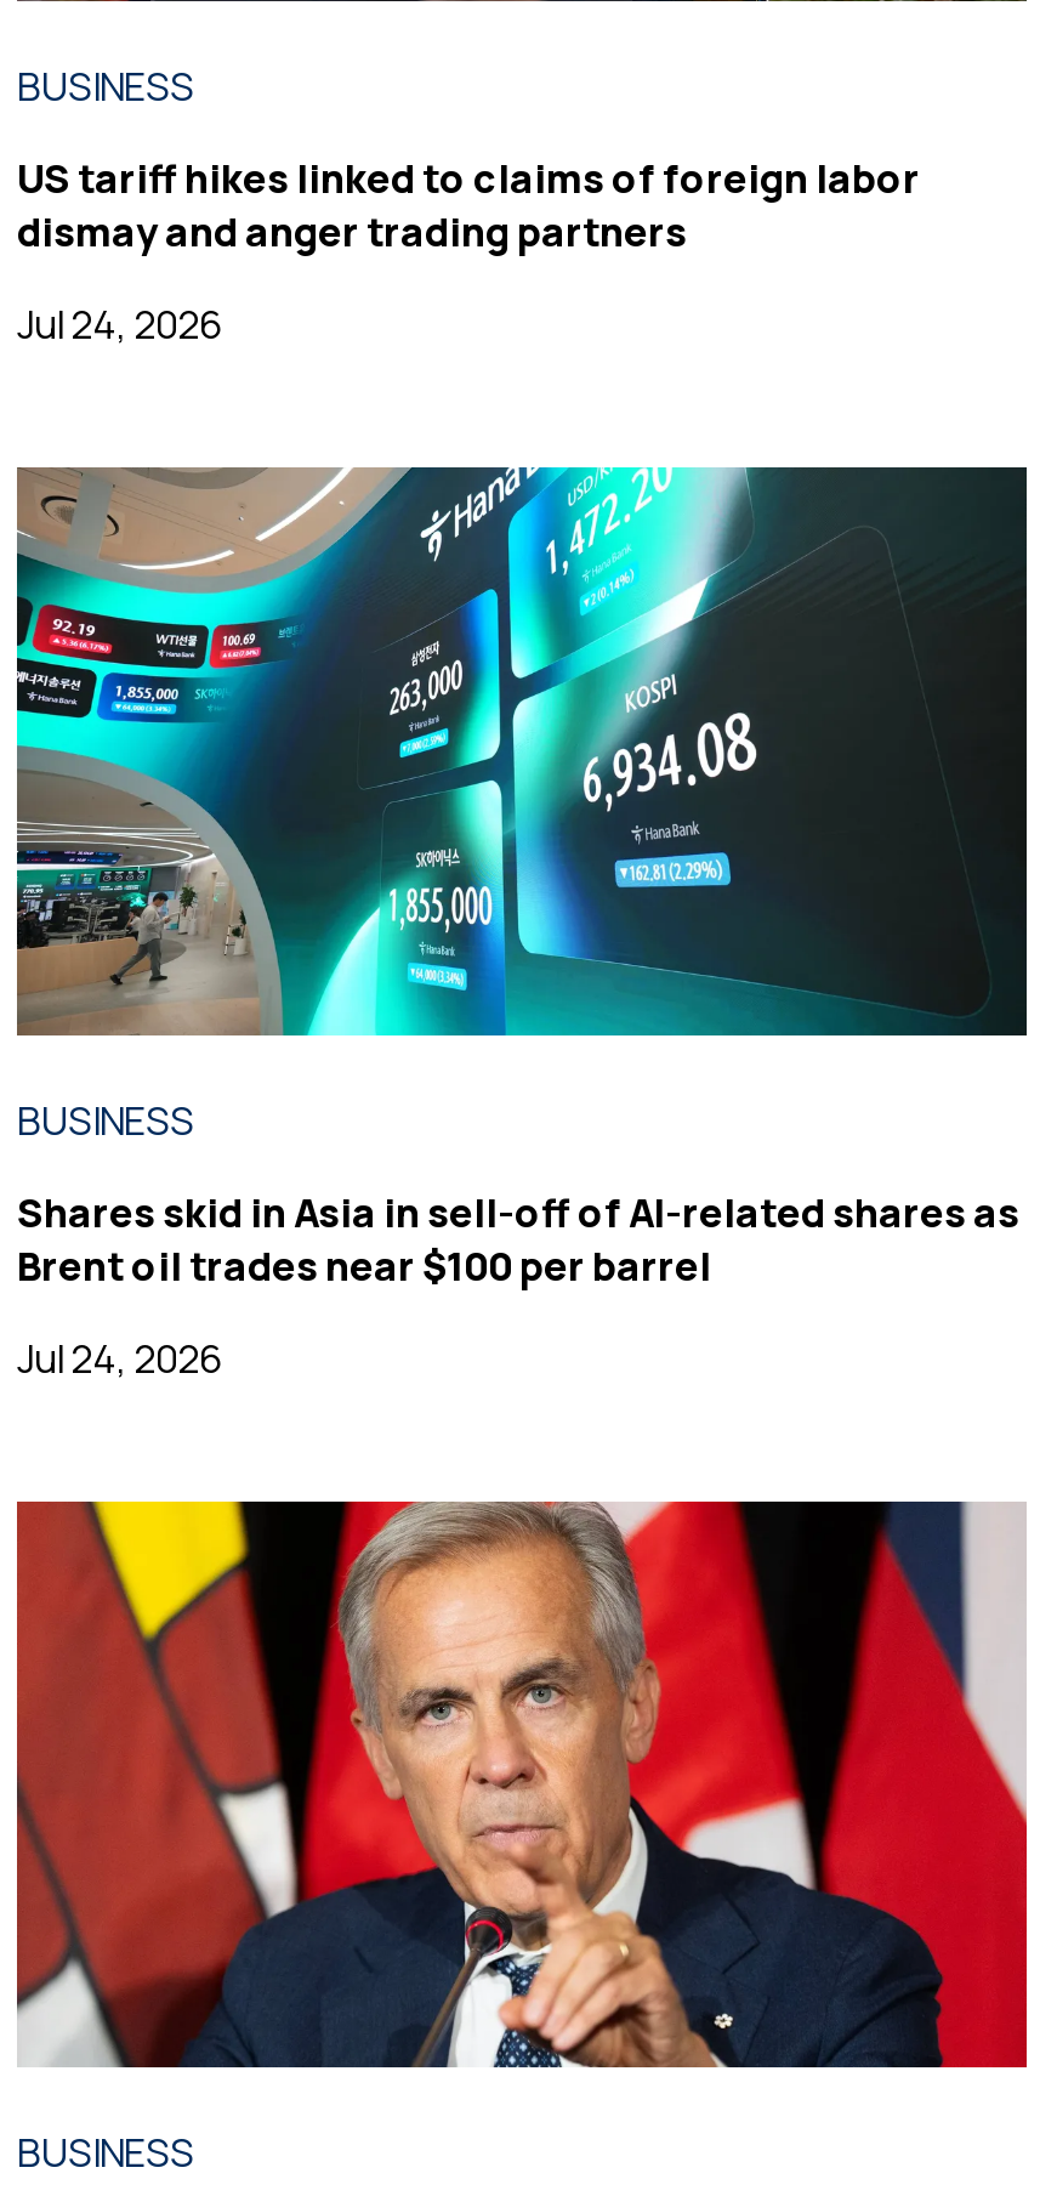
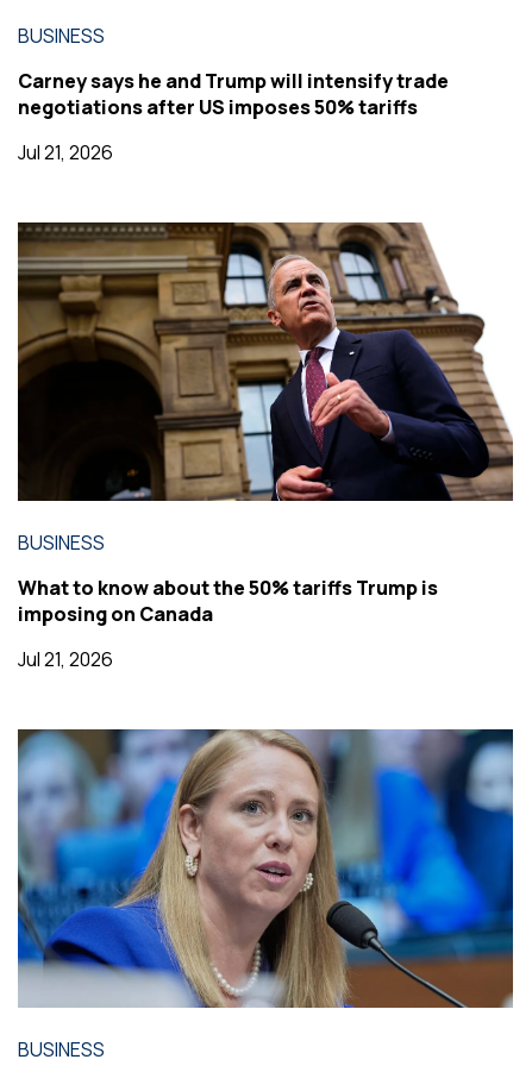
- US tariff hikes linked to claims of foreign labor
- dismay and anger trading partners
+ Carney says he and Trump will intensify trade
+ negotiations after US imposes 50% tariffs

- Jul 24, 2026
+ Jul 21, 2026

- [image]
+ [image]

- Shares skid in Asia in sell-off of AI-related shares as
- Brent oil trades near $100 per barrel
+ What to know about the 50% tariffs Trump is
+ imposing on Canada

- Jul 24, 2026
+ Jul 21, 2026

- [image]
+ [image]
